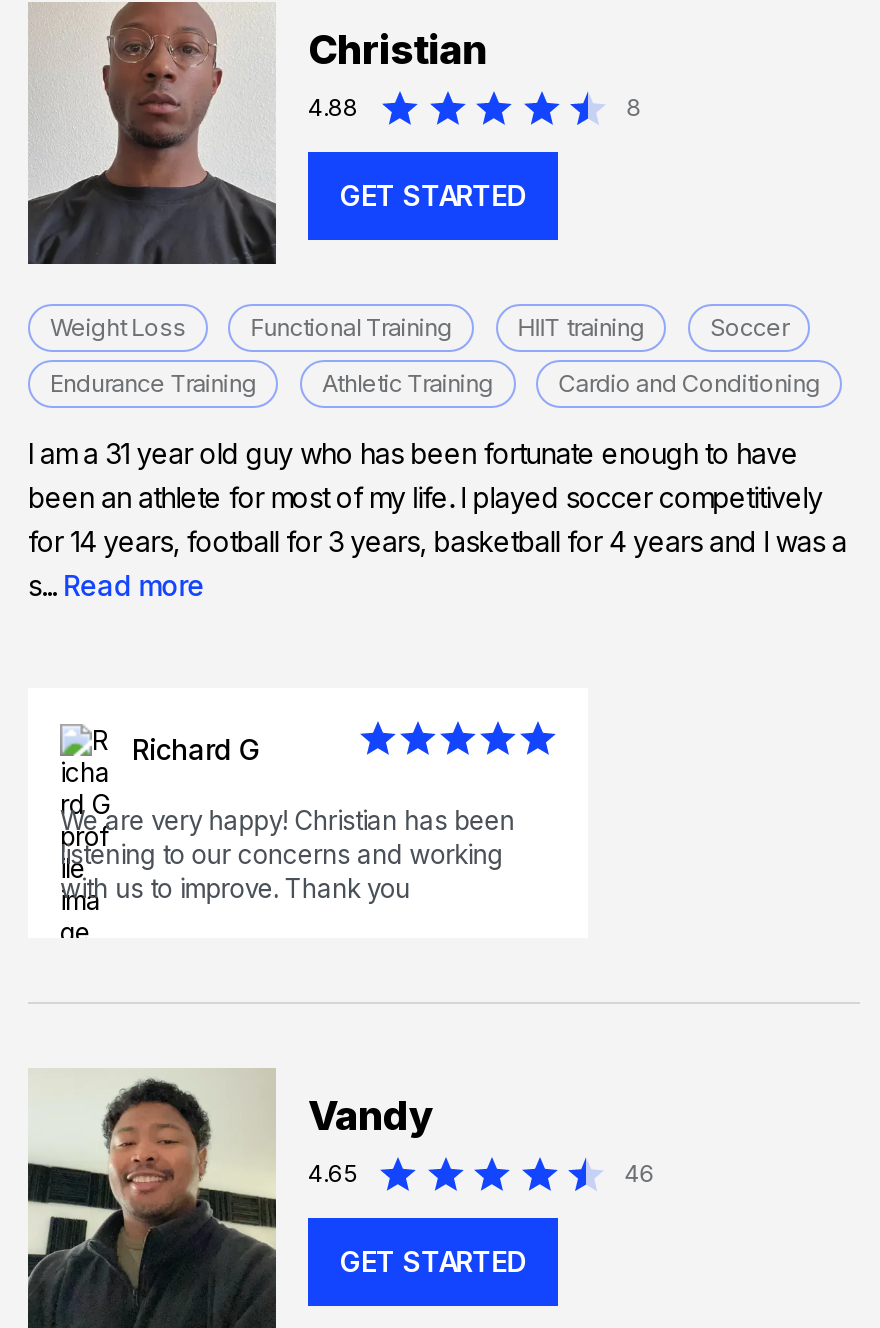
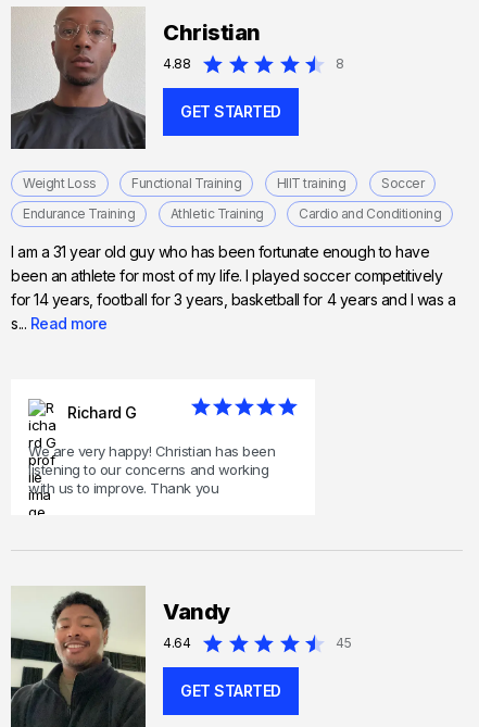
- 4.65
+ 4.64

- 46
+ 45
